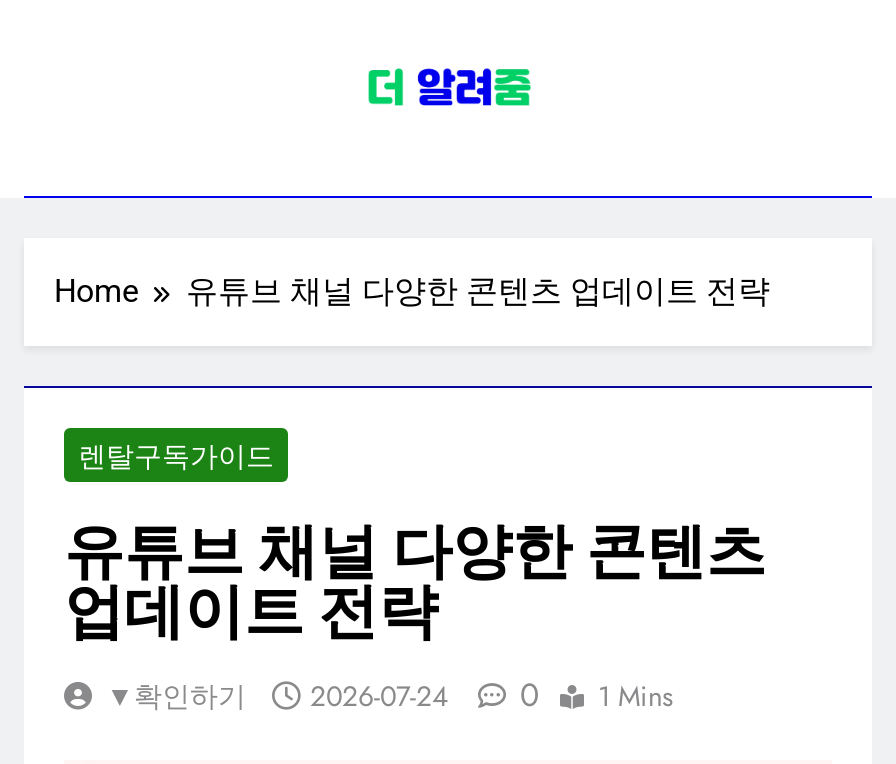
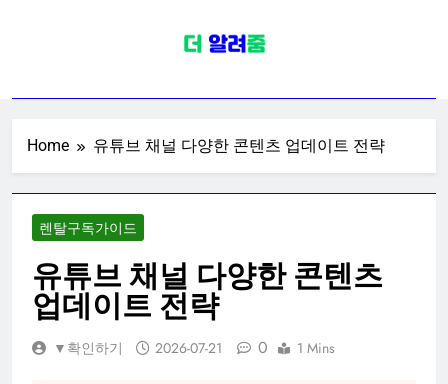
- 2026-07-24
+ 2026-07-21
